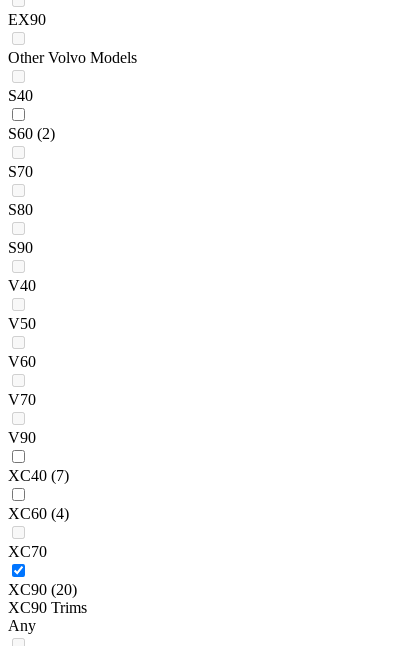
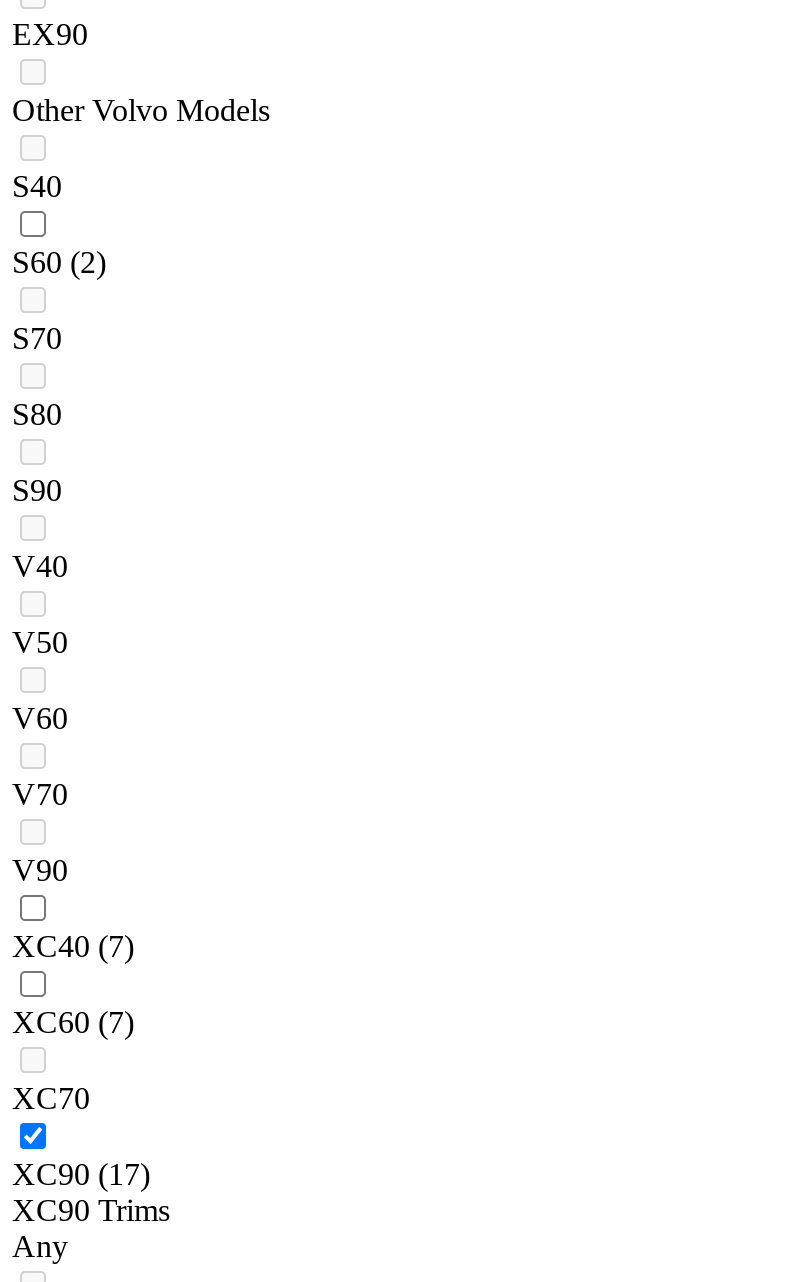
- XC60 (4)
+ XC60 (7)

- XC90 (20)
+ XC90 (17)
